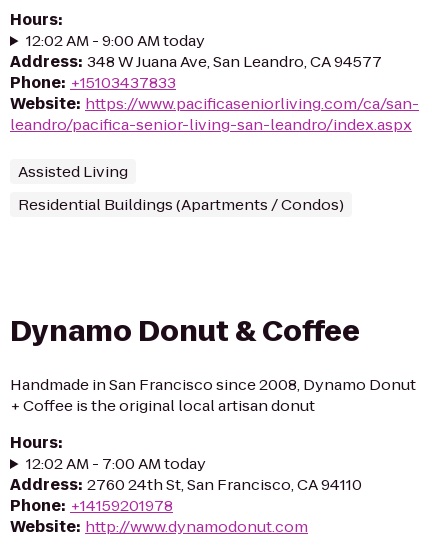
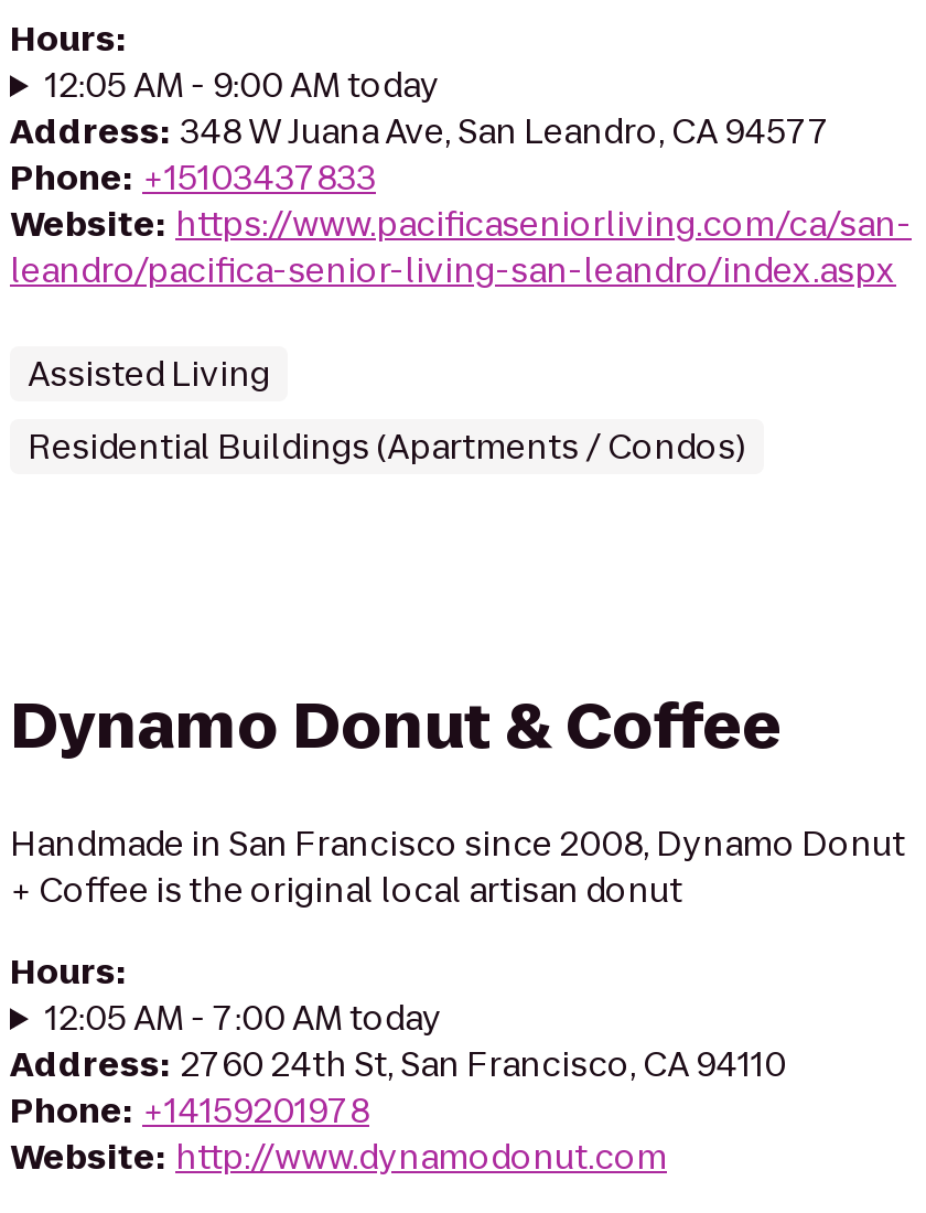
- 12:02 AM - 9:00 AM today
+ 12:05 AM - 9:00 AM today

- 12:02 AM - 7:00 AM today
+ 12:05 AM - 7:00 AM today
